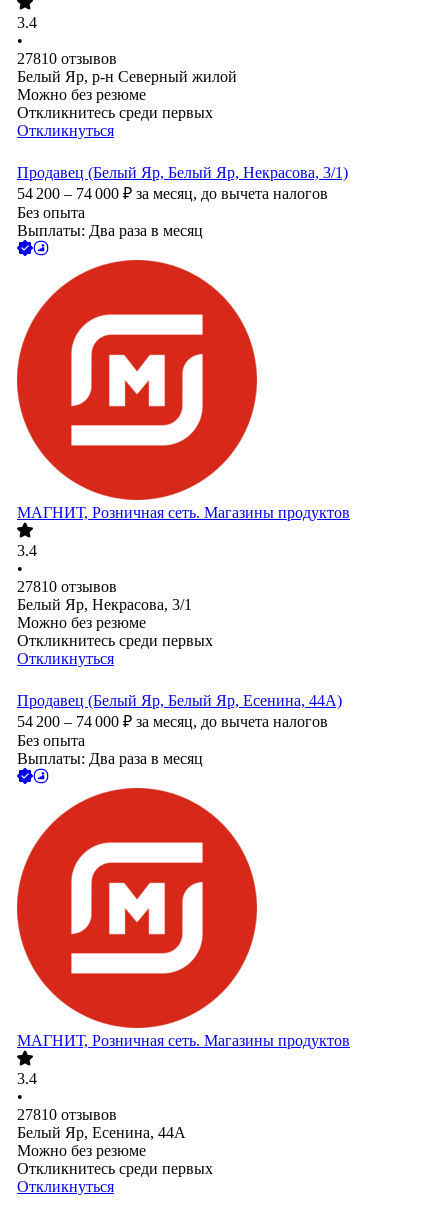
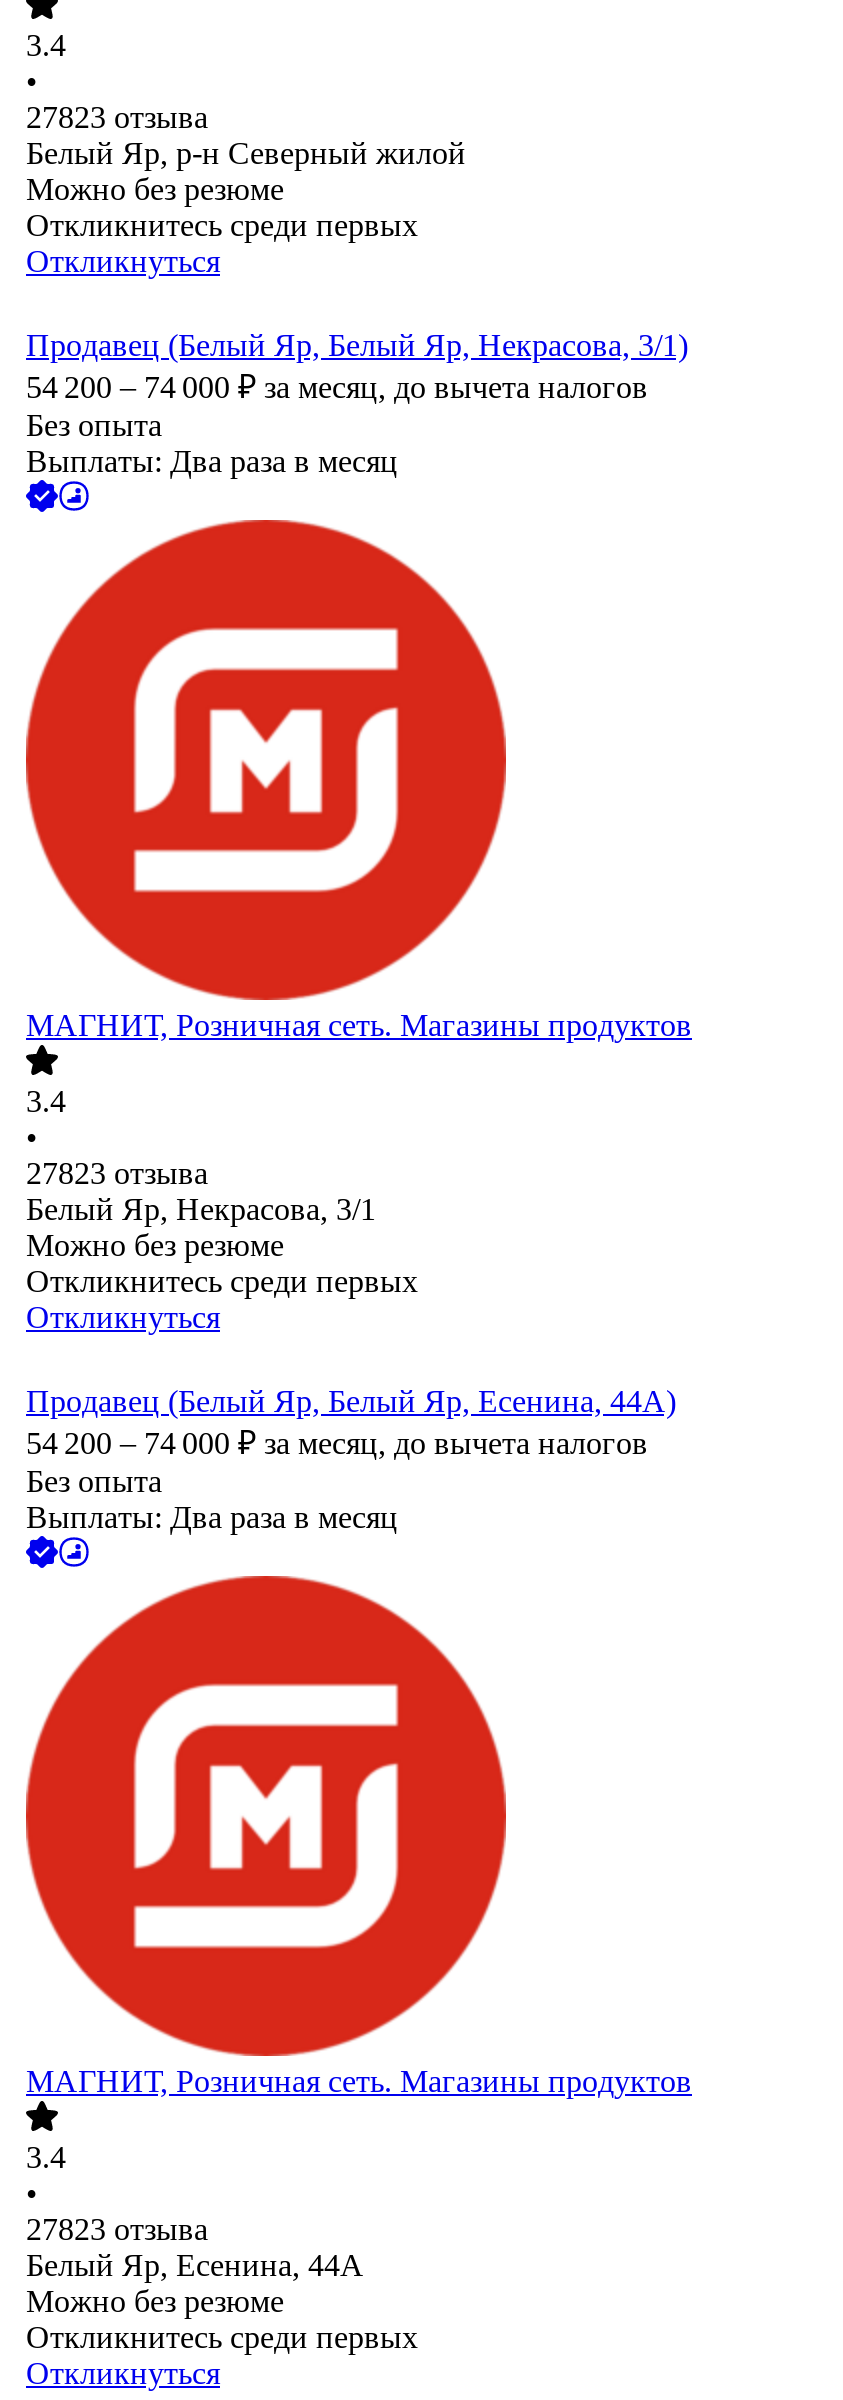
- 27810 отзывов
+ 27823 отзыва

- 27810 отзывов
+ 27823 отзыва

- 27810 отзывов
+ 27823 отзыва
